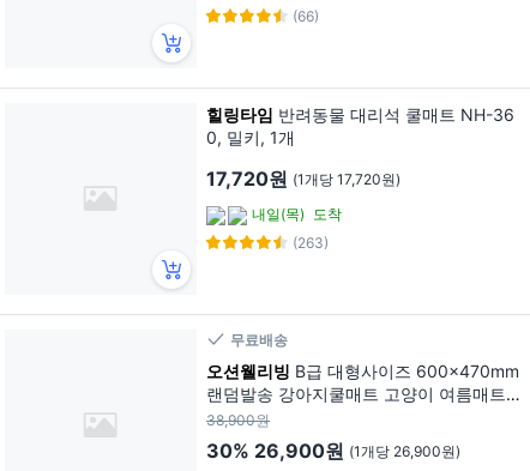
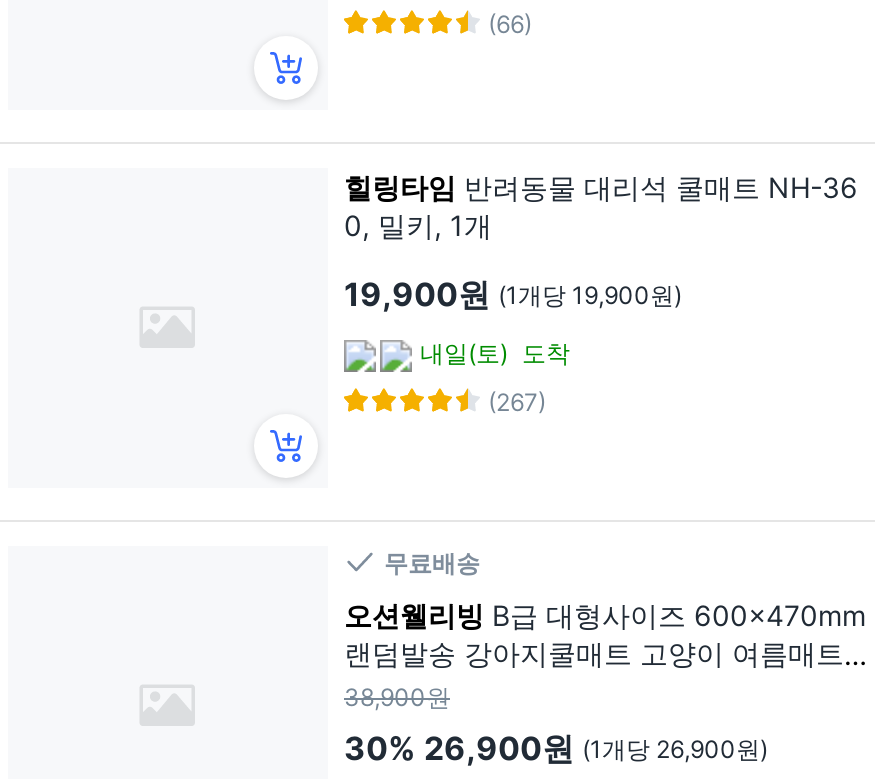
- 17,720원 (1개당 17,720원)
+ 19,900원 (1개당 19,900원)

- 내일(목) 도착
+ 내일(토) 도착

- (263)
+ (267)
